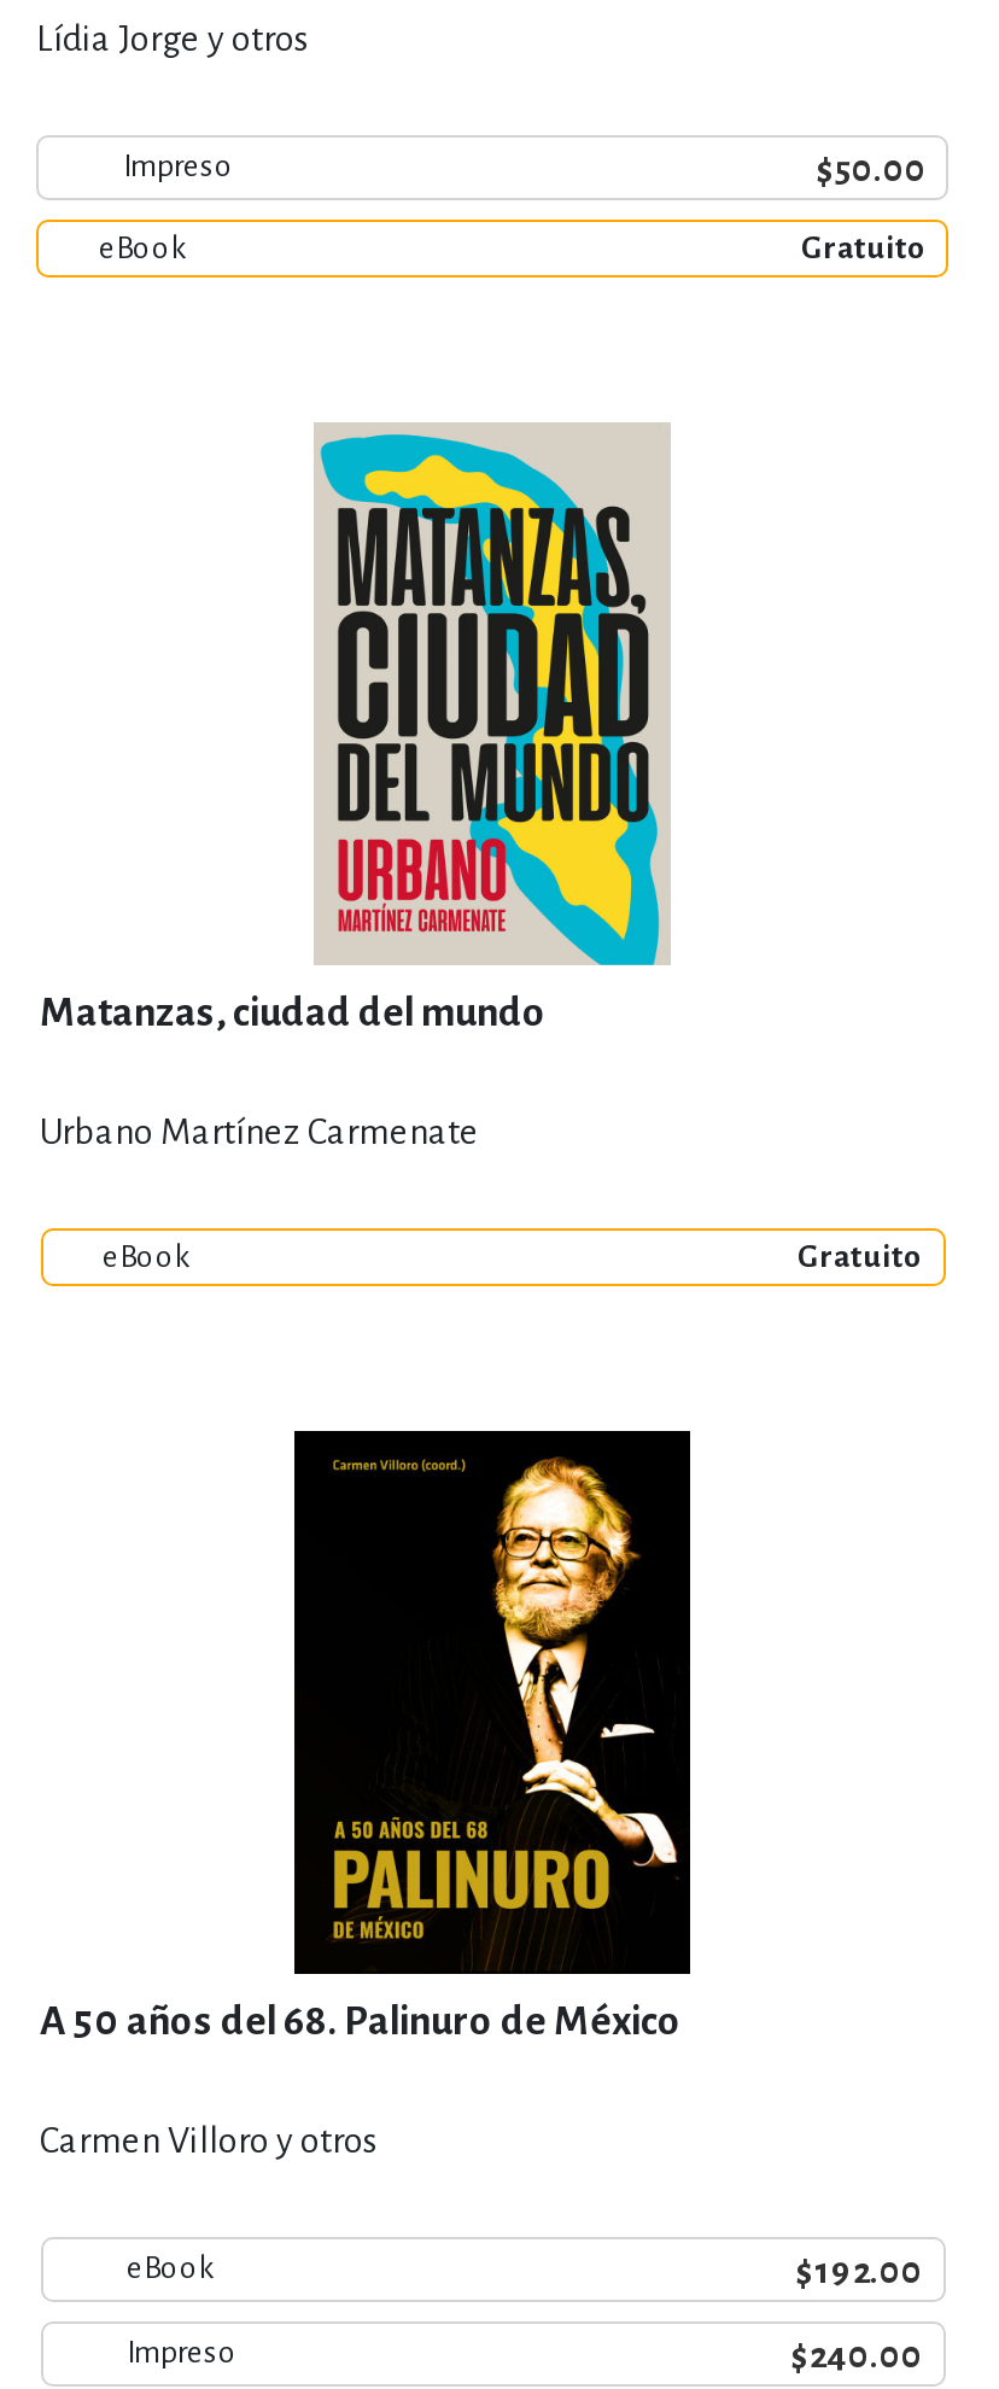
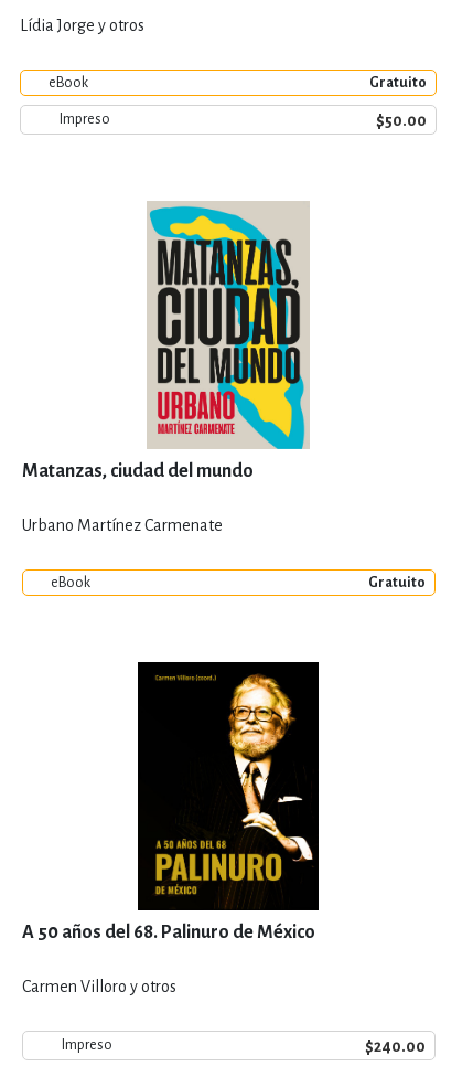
- Impreso
- $50.00

+ Impreso
+ $50.00

- eBook
- $192.00
